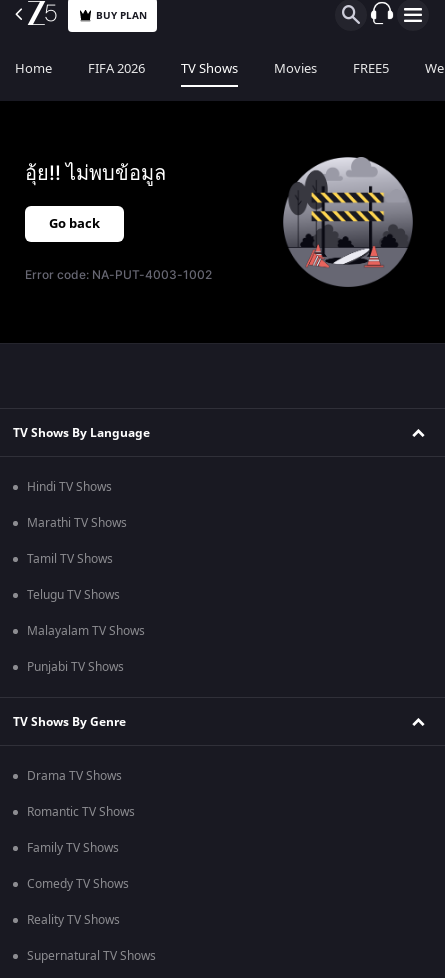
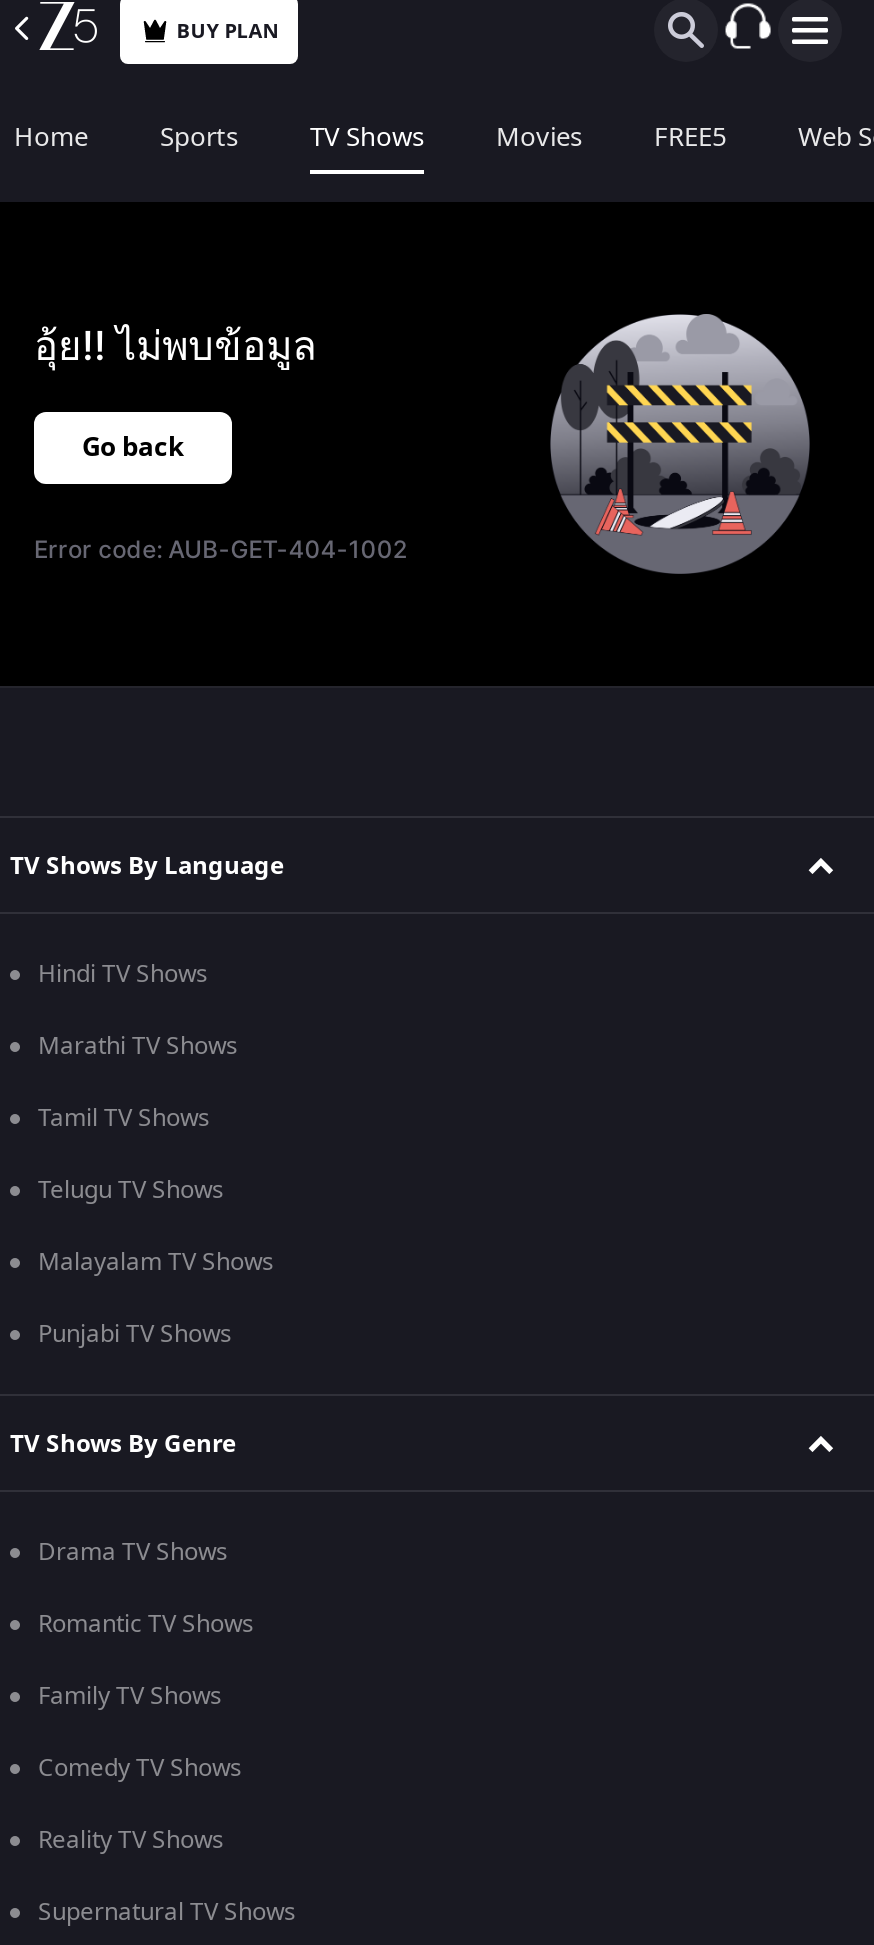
- FIFA 2026
+ Sports

- Error code: NA-PUT-4003-1002
+ Error code: AUB-GET-404-1002
